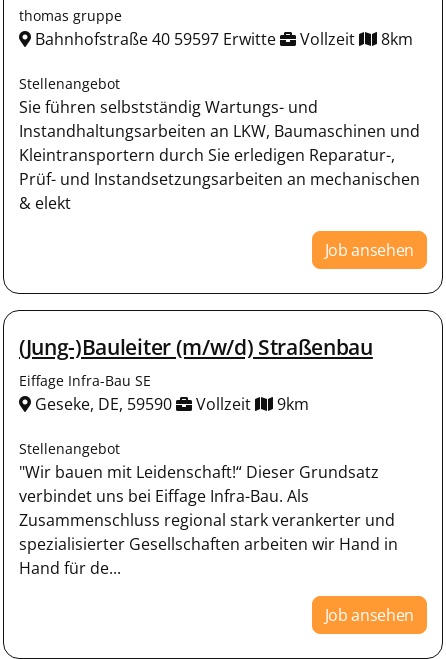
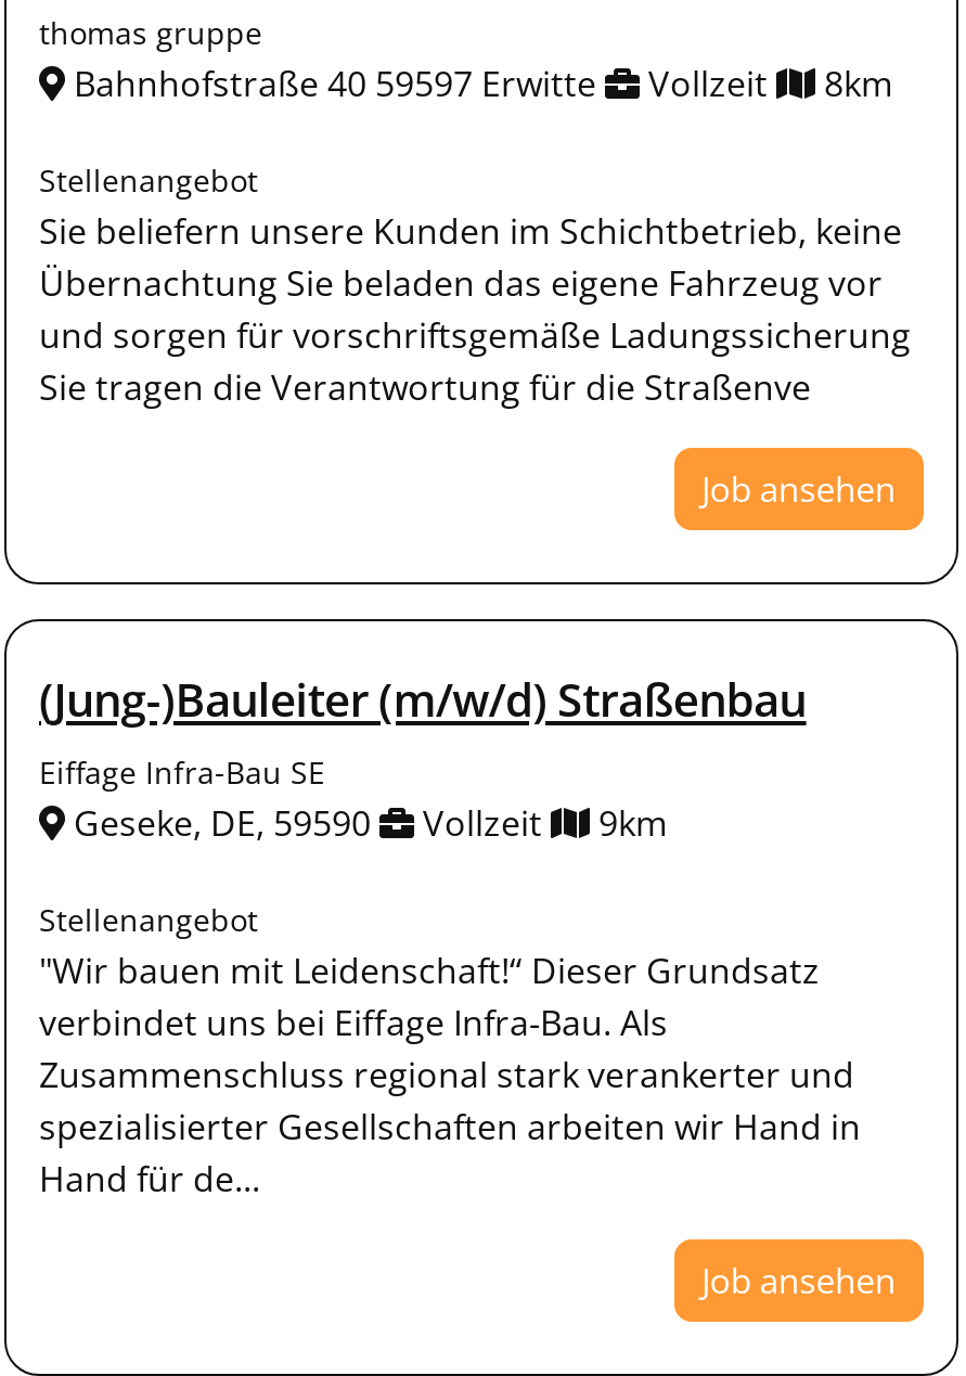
- Sie führen selbstständig Wartungs- und
- Instandhaltungsarbeiten an LKW, Baumaschinen und
- Kleintransportern durch Sie erledigen Reparatur-,
- Prüf- und Instandsetzungsarbeiten an mechanischen
- & elekt
+ Sie beliefern unsere Kunden im Schichtbetrieb, keine
+ Übernachtung Sie beladen das eigene Fahrzeug vor
+ und sorgen für vorschriftsgemäße Ladungssicherung
+ Sie tragen die Verantwortung für die Straßenve
